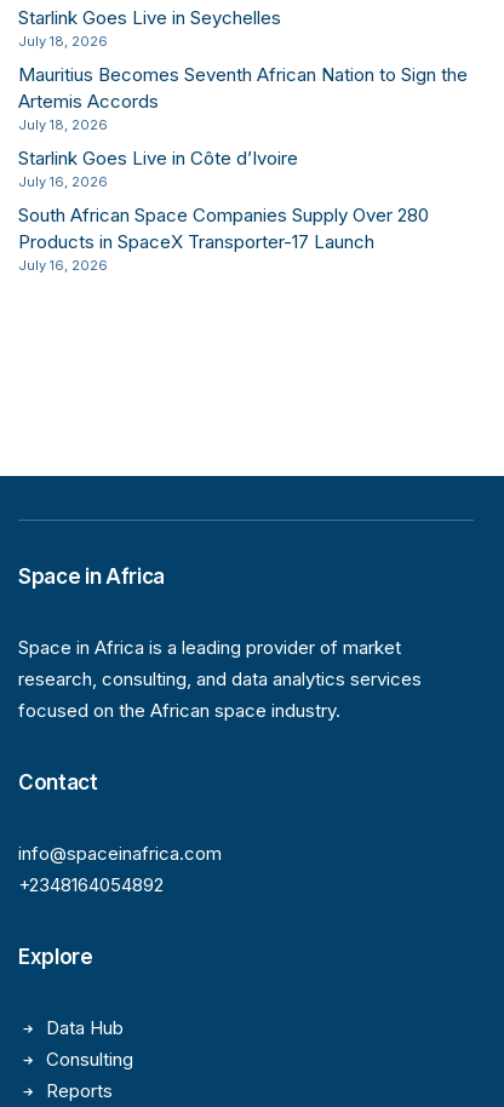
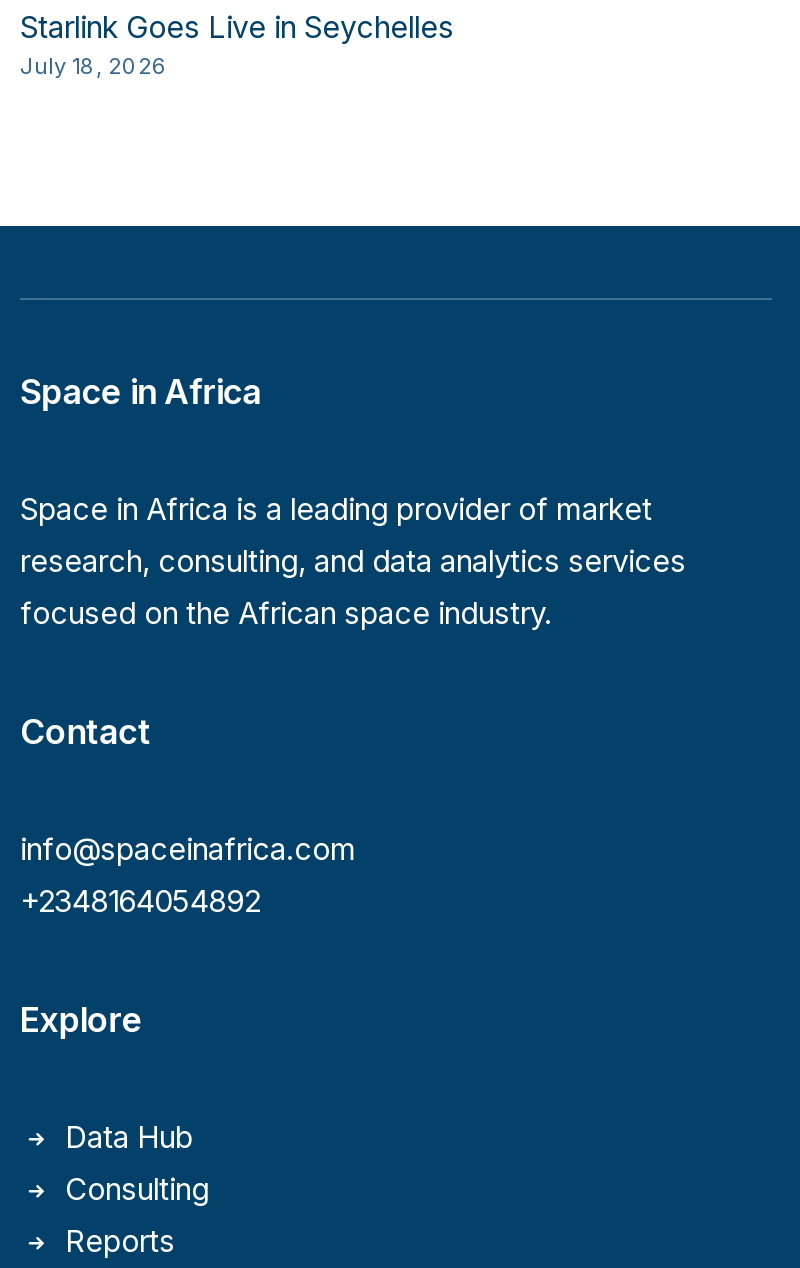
- Mauritius Becomes Seventh African Nation to Sign the
- Artemis Accords
- July 18, 2026
- Starlink Goes Live in Côte d’Ivoire
- July 16, 2026
- South African Space Companies Supply Over 280
- Products in SpaceX Transporter-17 Launch
- July 16, 2026
